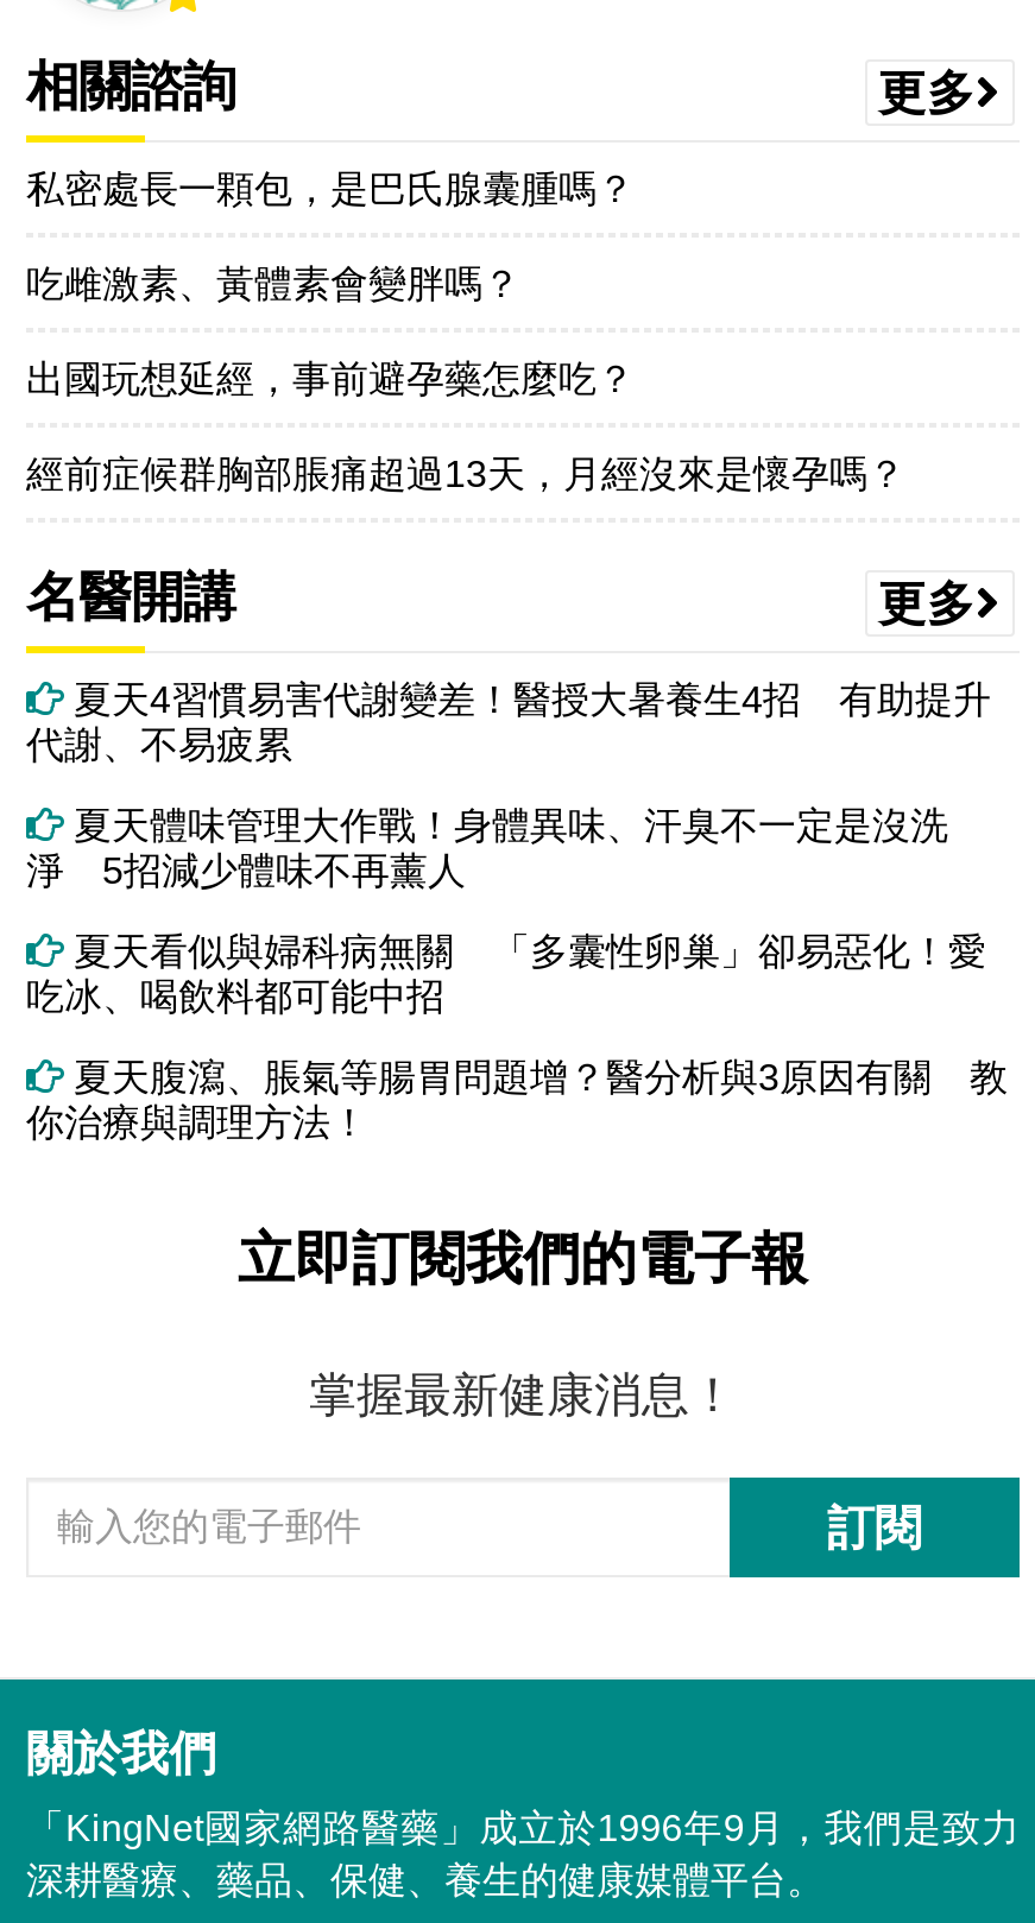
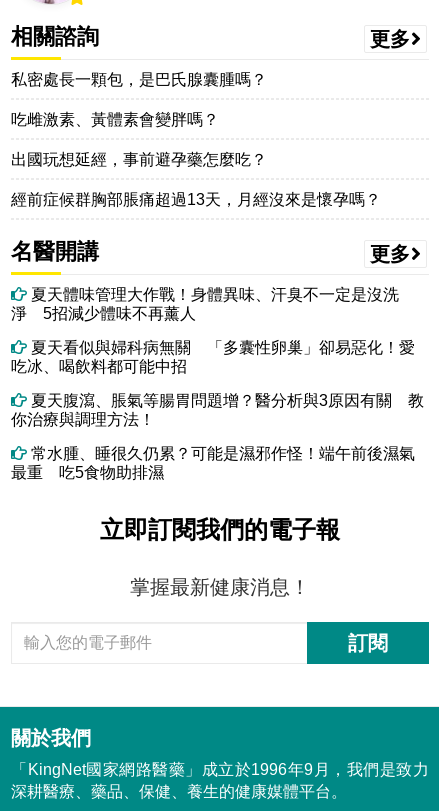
- 夏天4習慣易害代謝變差！醫授大暑養生4招 有助提升
- 代謝、不易疲累

moved up: 夏天體味管理大作戰！身體異味、汗臭不一定是沒洗 | 淨 5招減少體味不再薰人 | 夏天看似與婦科病無關 「多囊性卵巢」卻易惡化！愛 | 吃冰、喝飲料都可能中招 | 夏天腹瀉、脹氣等腸胃問題增？醫分析與3原因有關 教 | 你治療與調理方法！

+ 常水腫、睡很久仍累？可能是濕邪作怪！端午前後濕氣
+ 最重 吃5食物助排濕
